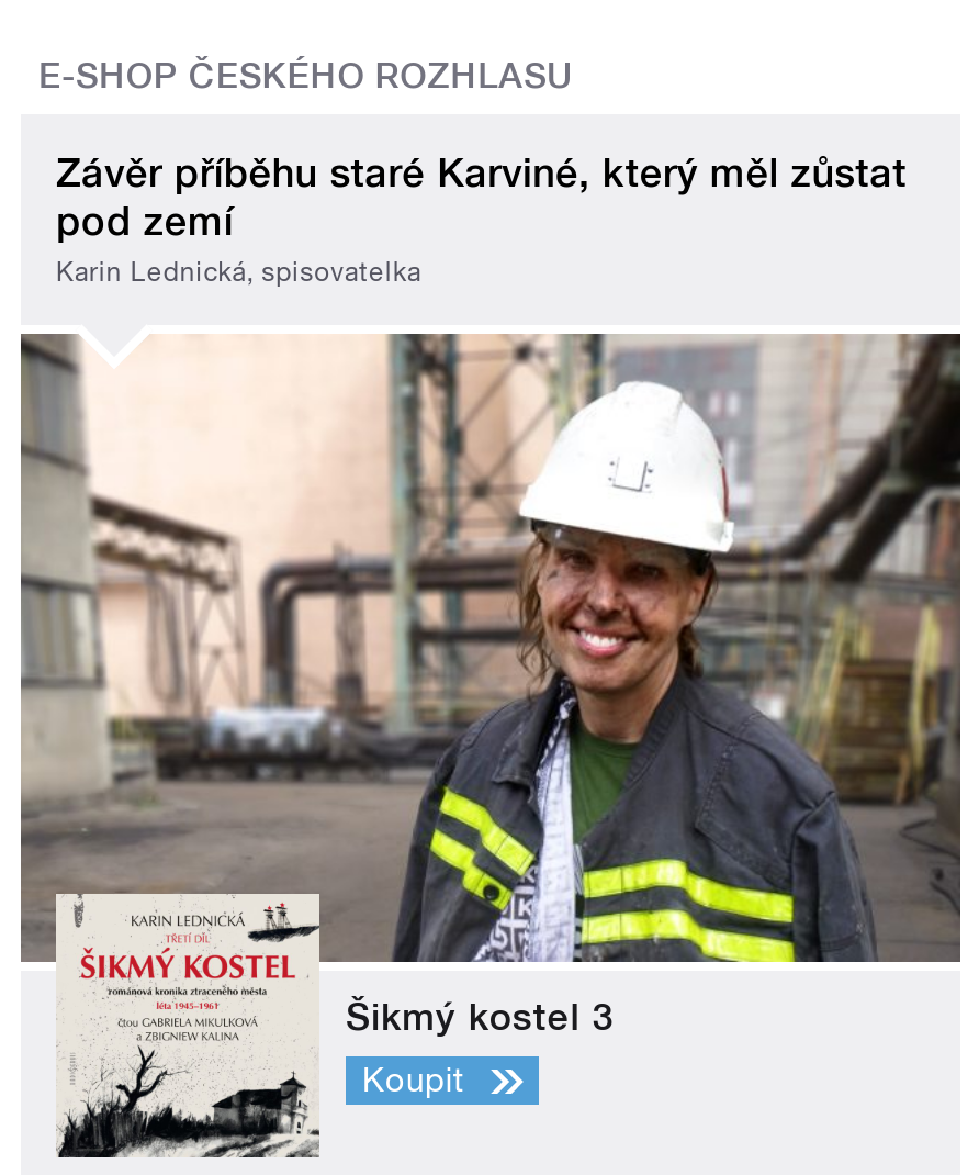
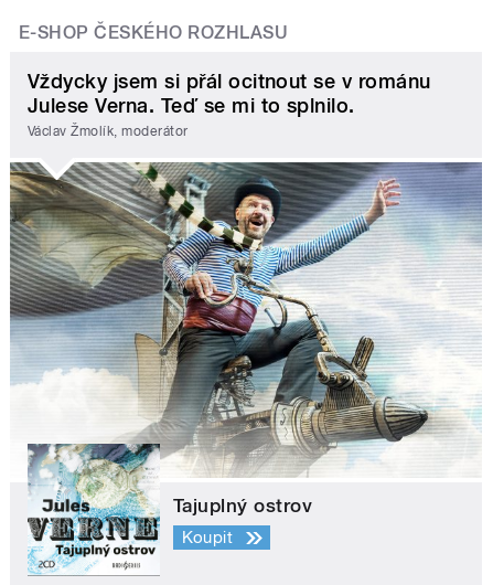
- Závěr příběhu staré Karviné, který měl zůstat
- pod zemí
- Karin Lednická, spisovatelka
+ Vždycky jsem si přál ocitnout se v románu
+ Julese Verna. Teď se mi to splnilo.
+ Václav Žmolík, moderátor

- [image]
- Šikmý kostel 3
+ [image]
+ Tajuplný ostrov
